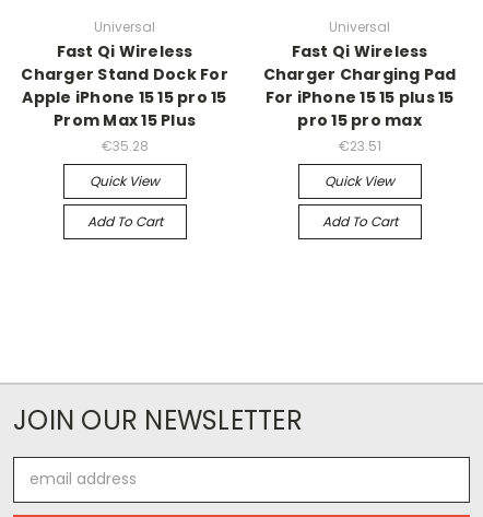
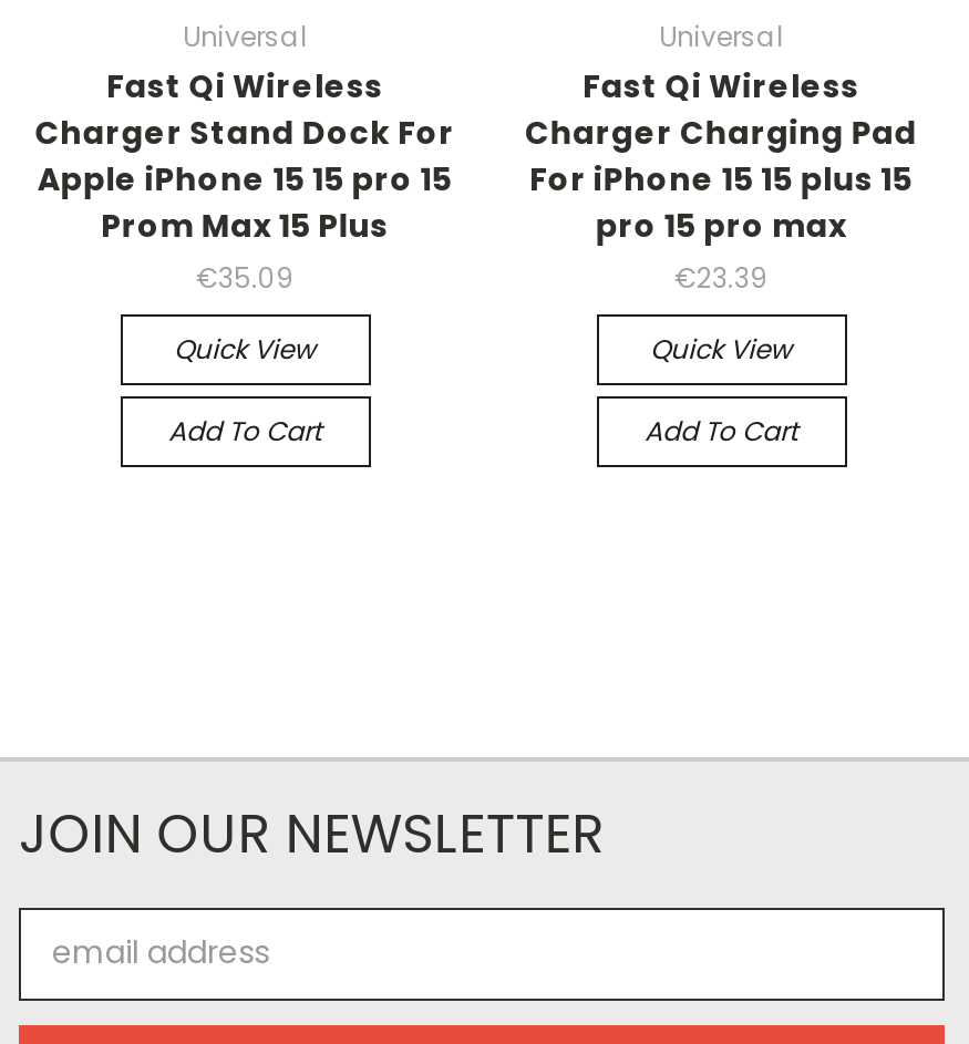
- €35.28
+ €35.09

- €23.51
+ €23.39
